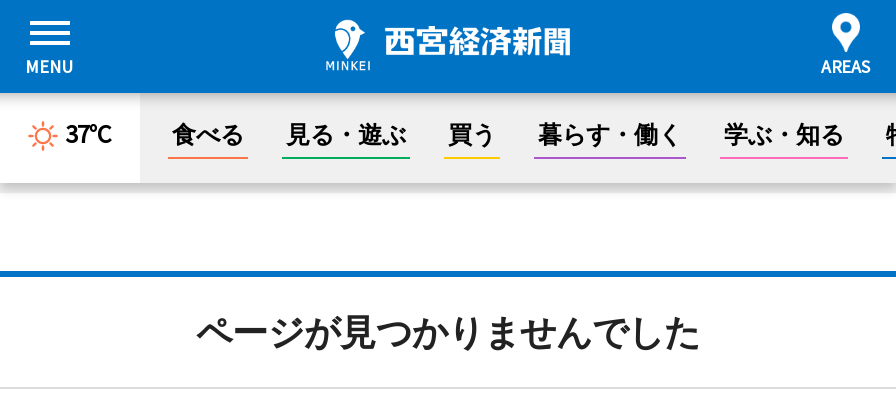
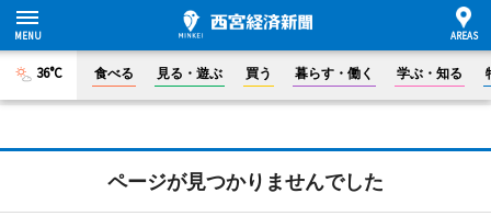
- 37°C
+ 36°C
